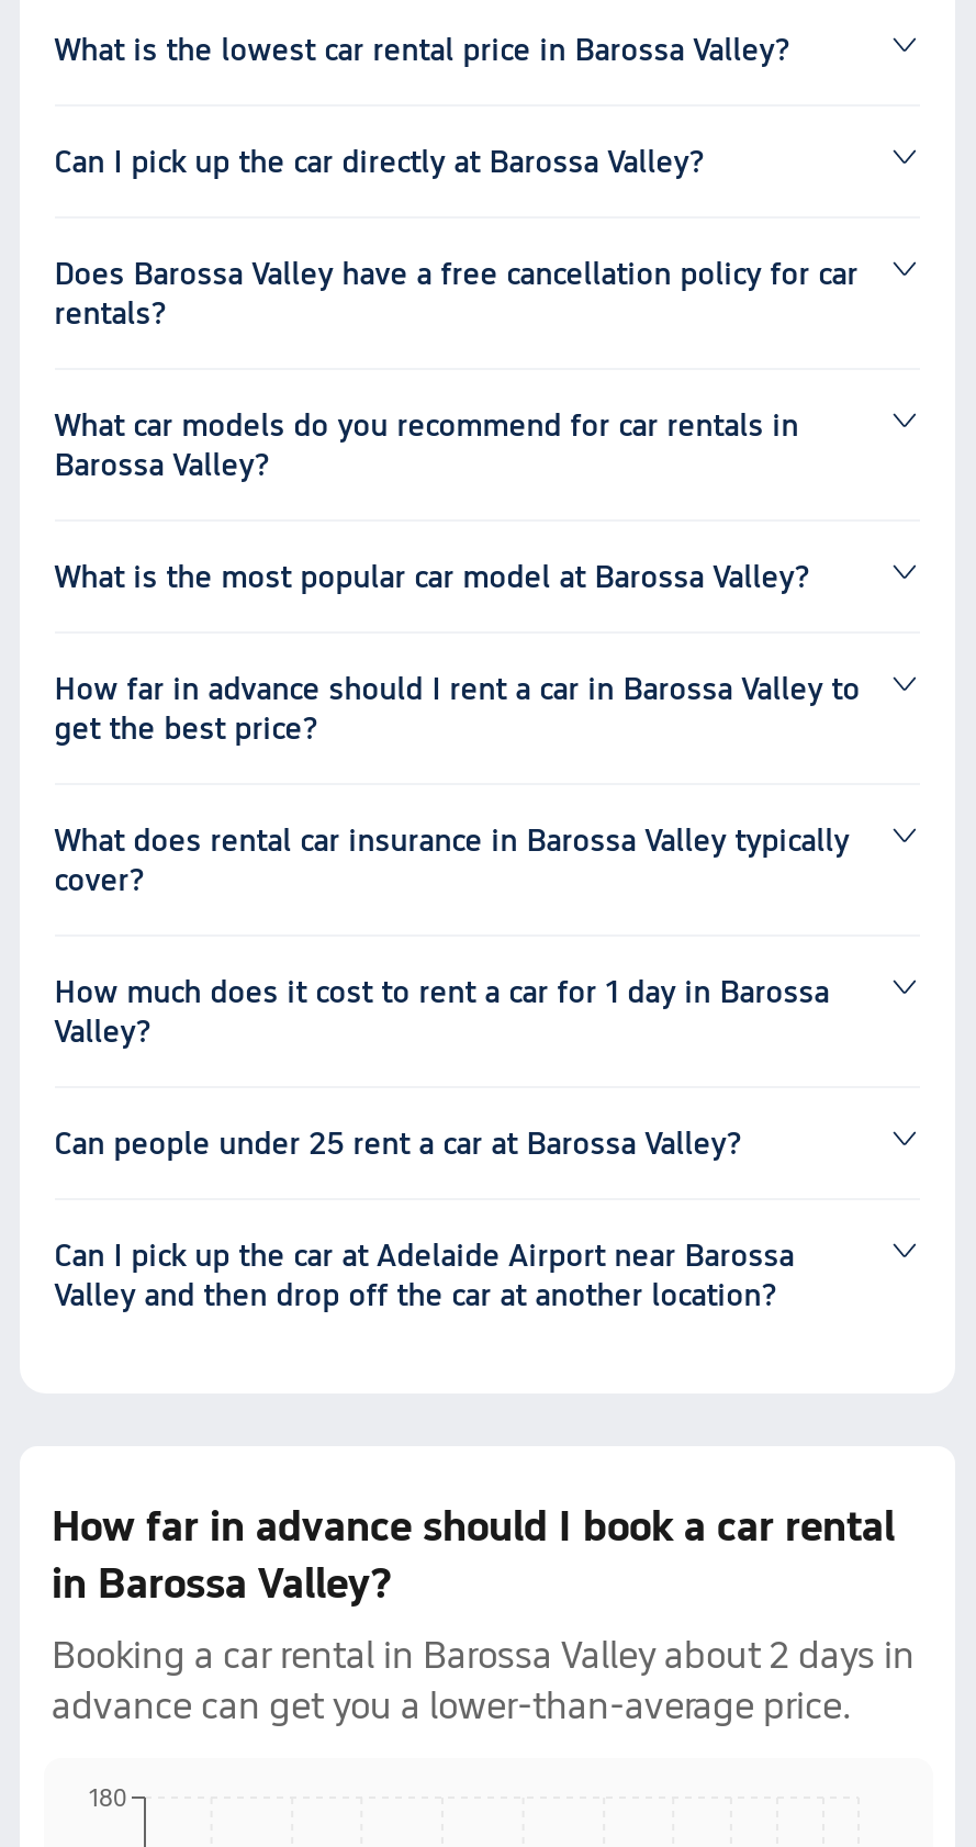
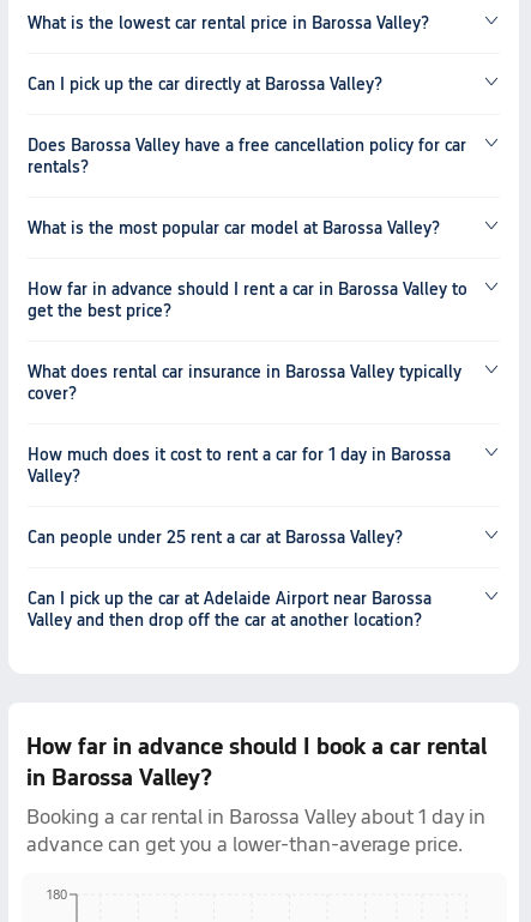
- What car models do you recommend for car rentals in
- Barossa Valley?

- Booking a car rental in Barossa Valley about 2 days in
+ Booking a car rental in Barossa Valley about 1 day in
